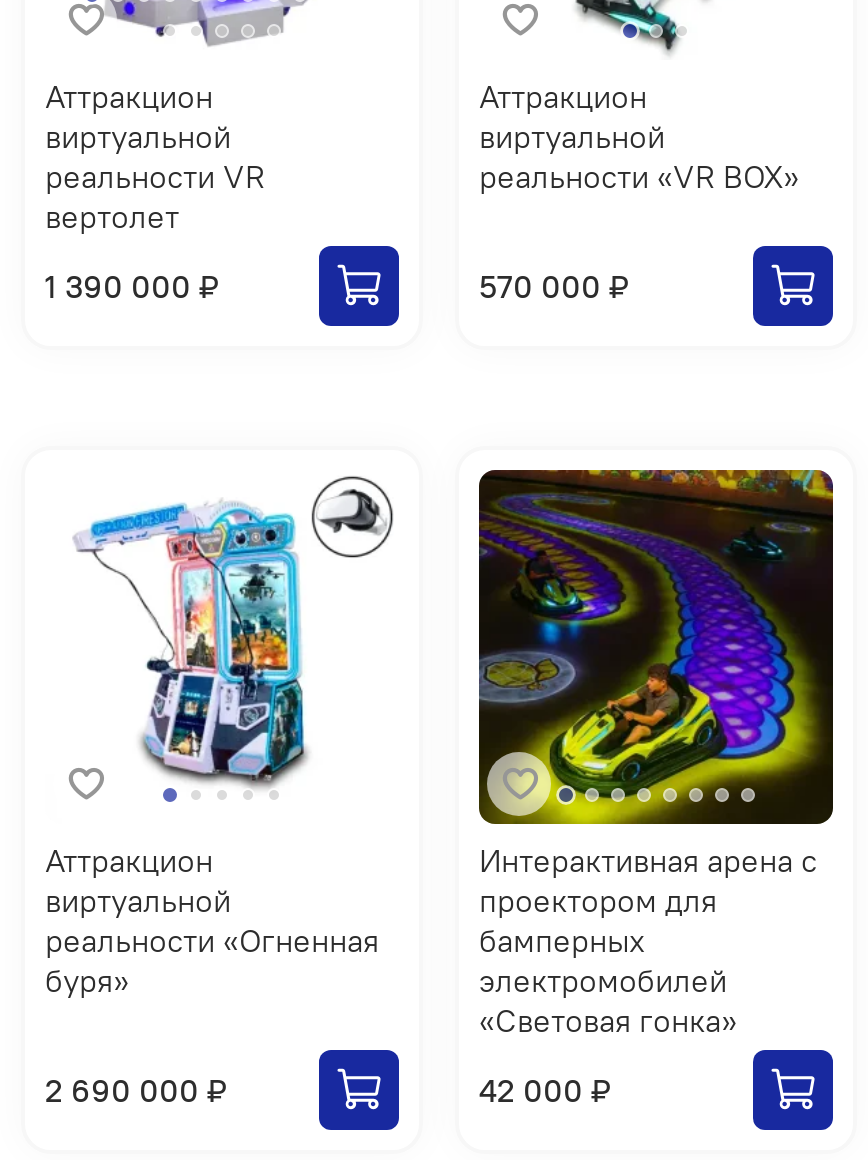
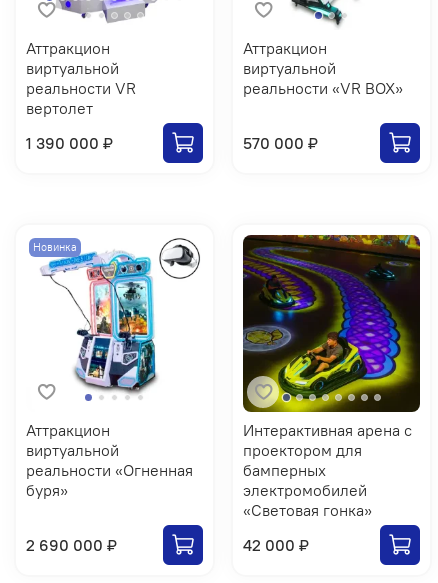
+ Новинка
